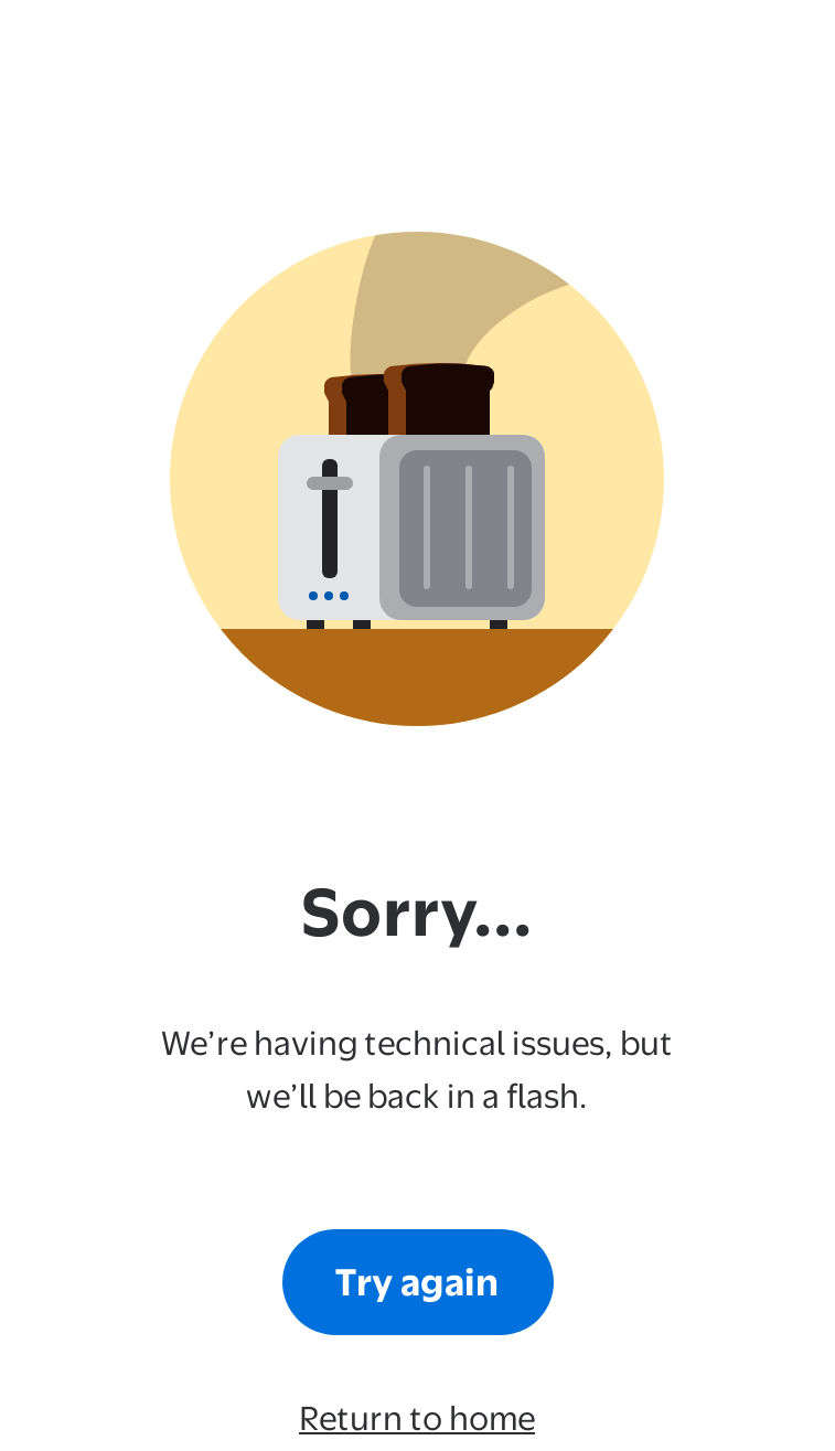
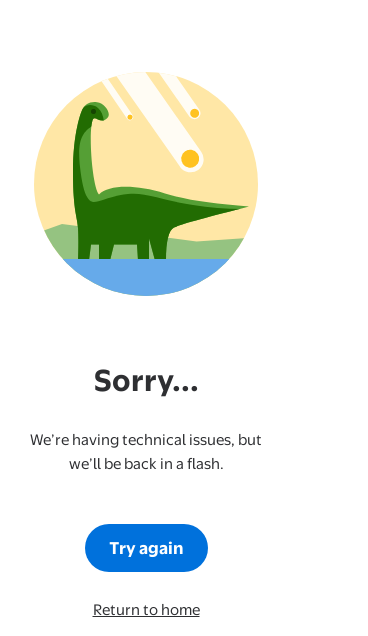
- [image]
+ [image]
